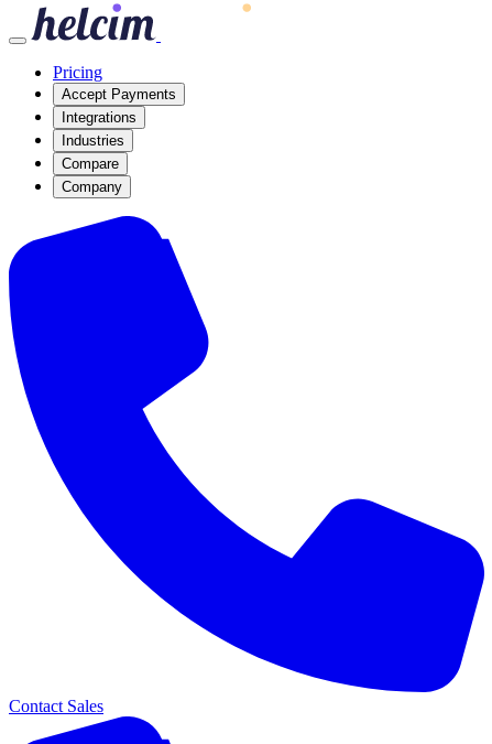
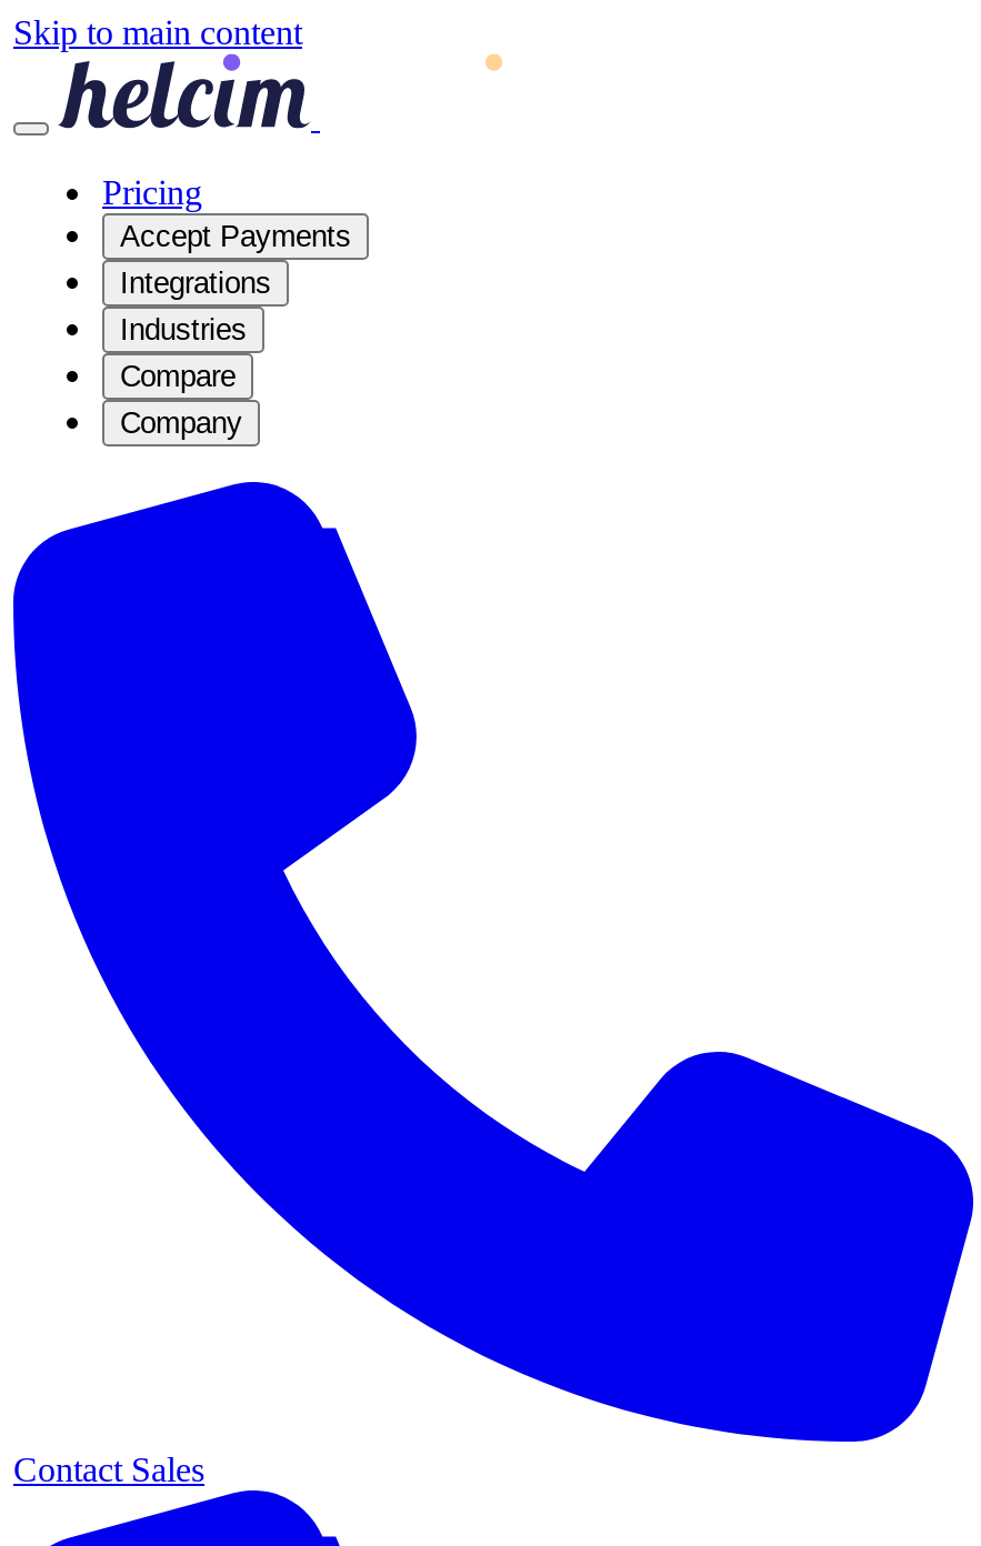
+ Skip to main content
